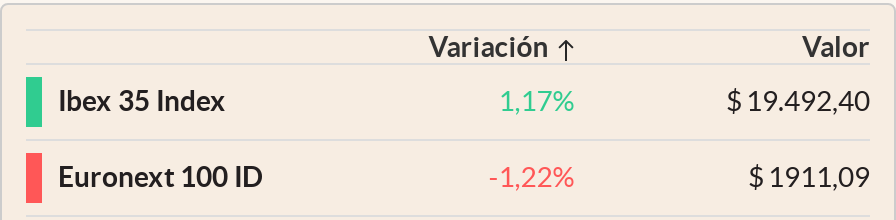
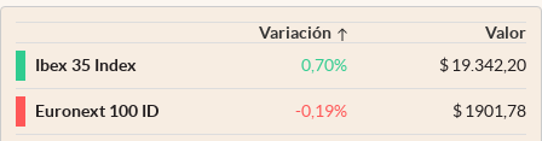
- 1,17%
+ 0,70%

- $ 19.492,40
+ $ 19.342,20

- -1,22%
+ -0,19%

- $ 1911,09
+ $ 1901,78
